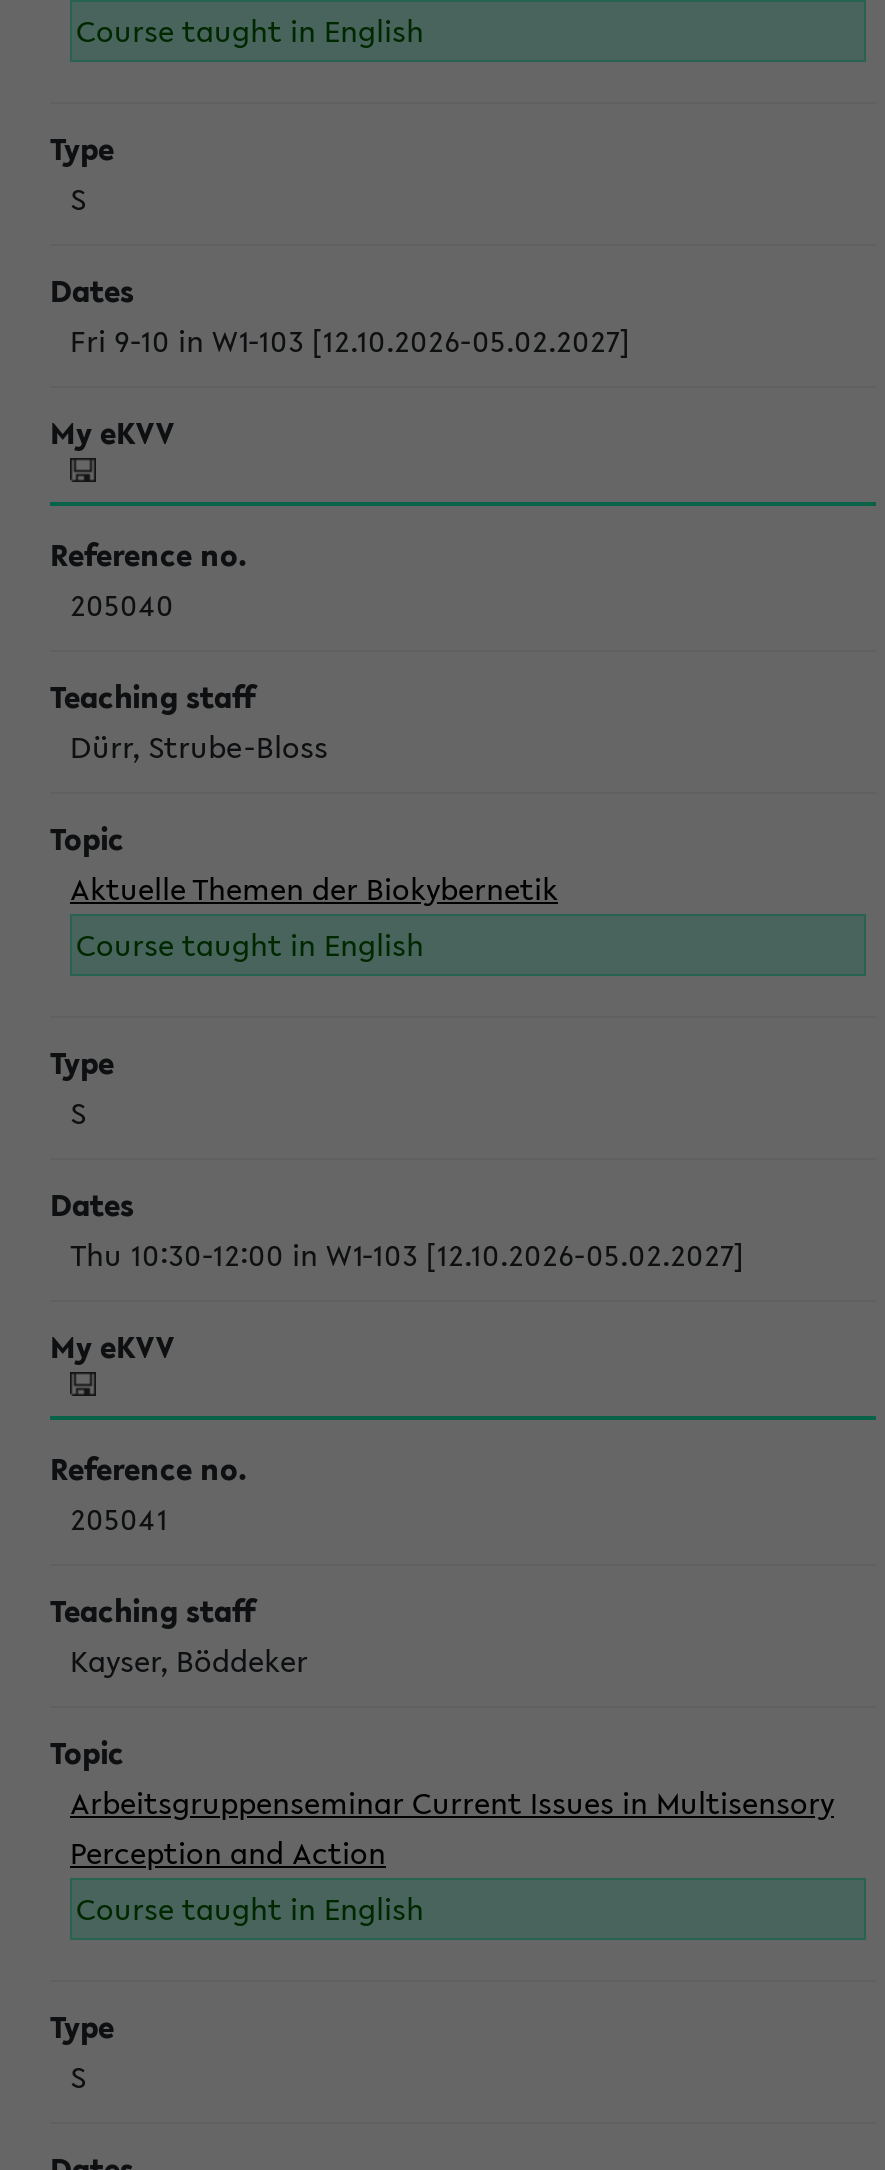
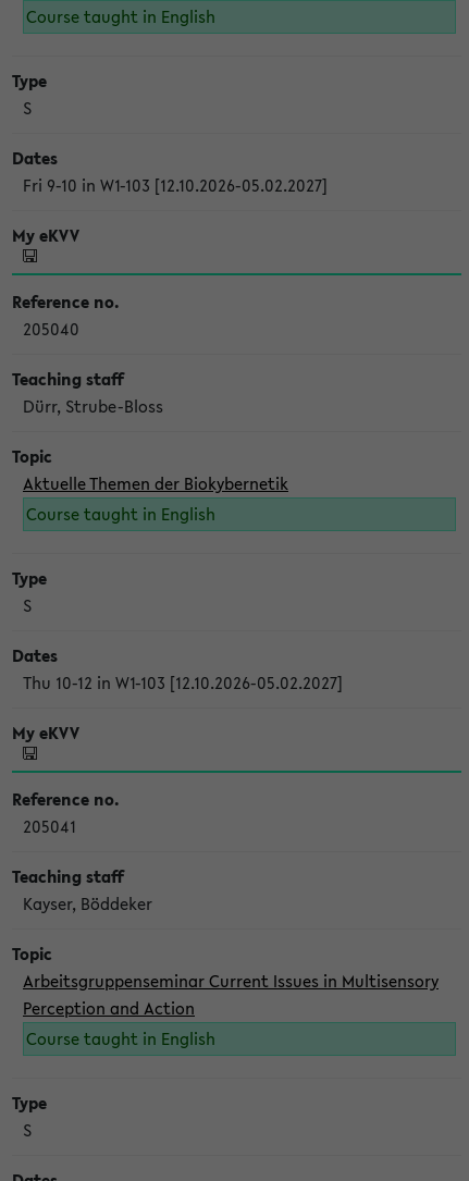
- Thu 10:30-12:00 in W1-103 [12.10.2026-05.02.2027]
+ Thu 10-12 in W1-103 [12.10.2026-05.02.2027]
